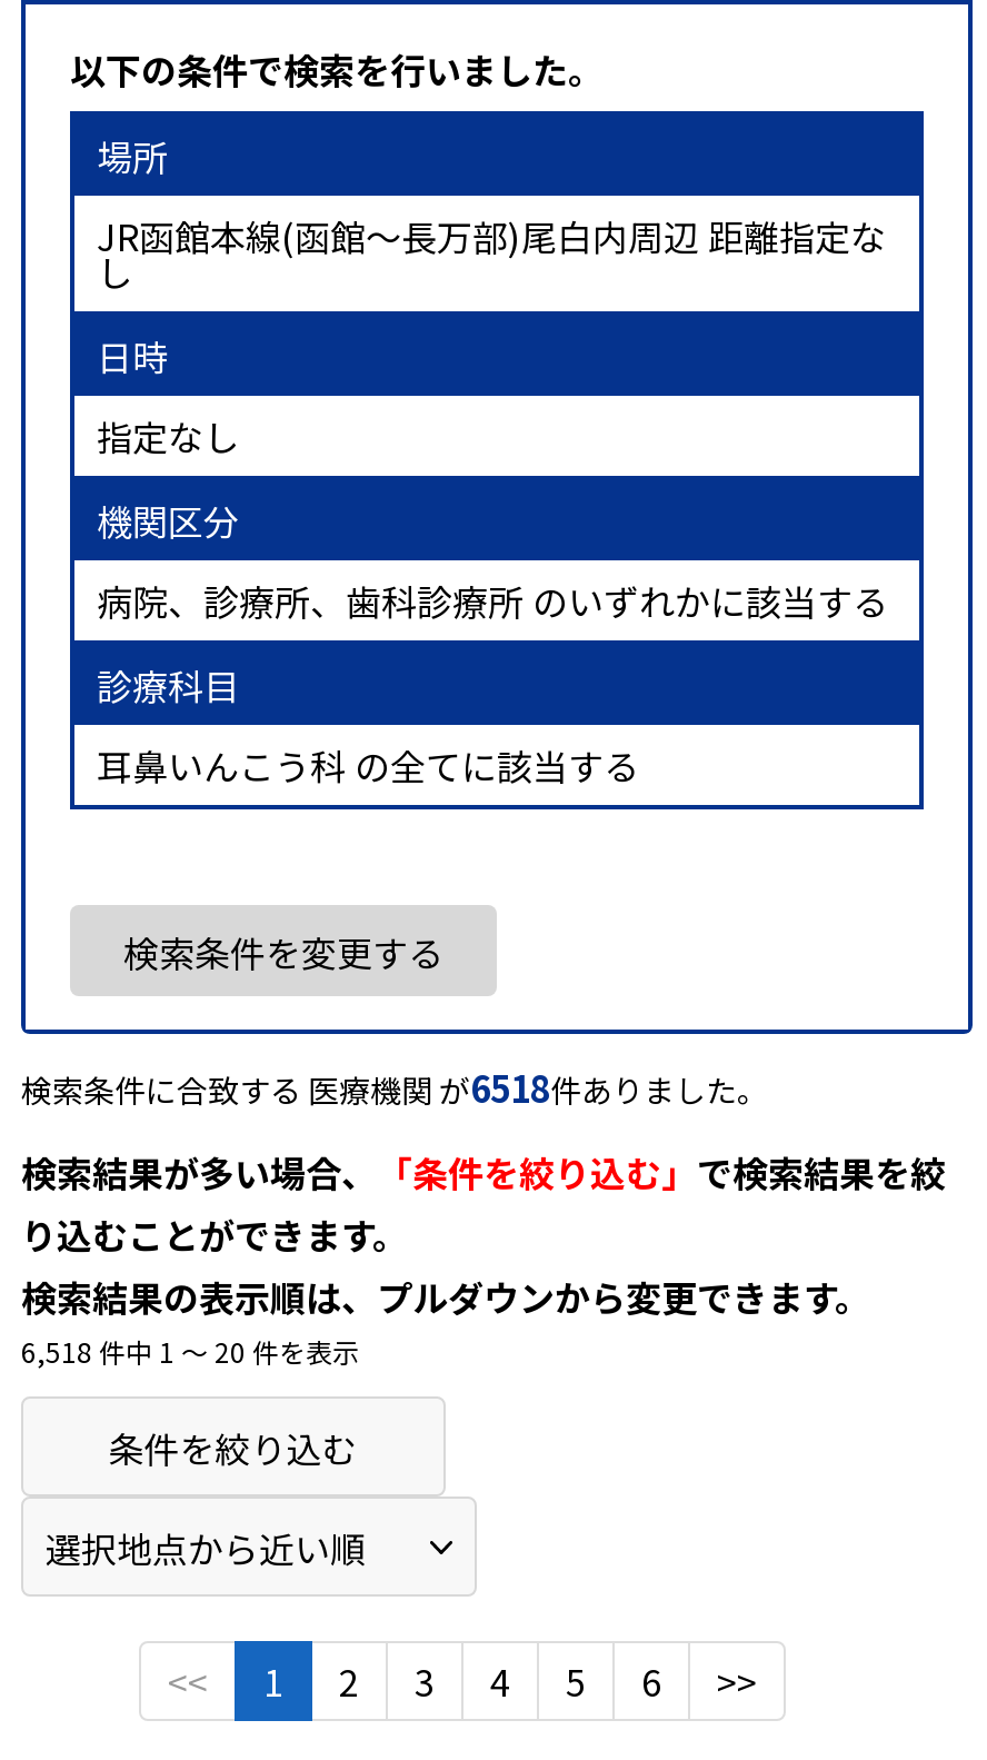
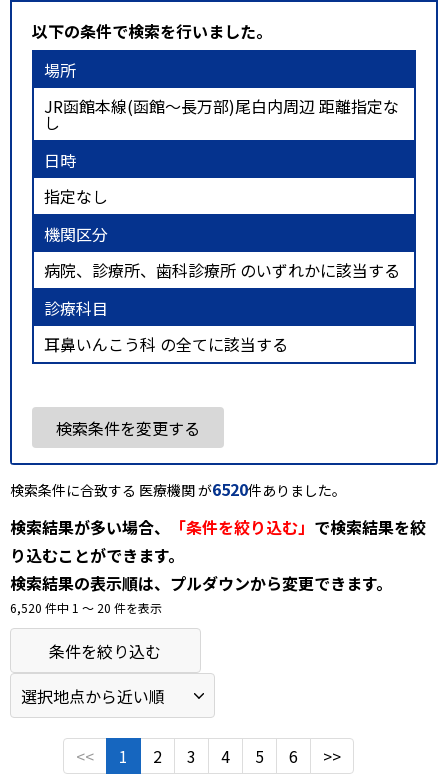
- 検索条件に合致する 医療機関 が6518件ありました。
+ 検索条件に合致する 医療機関 が6520件ありました。

- 6,518 件中 1 〜 20 件を表示
+ 6,520 件中 1 〜 20 件を表示
